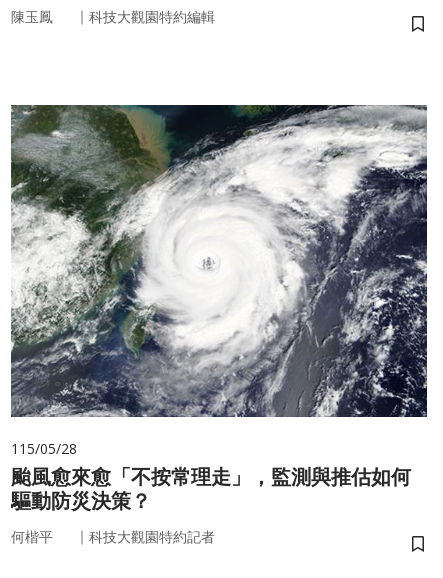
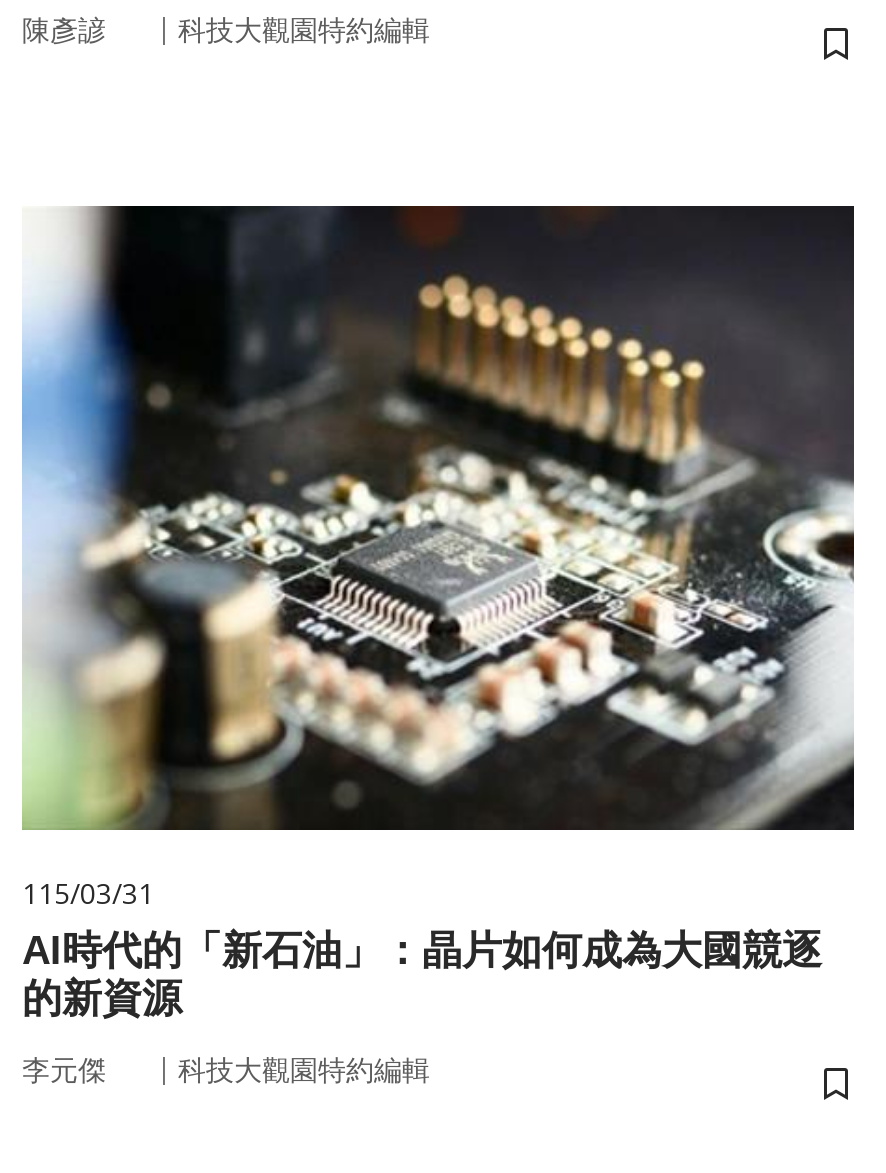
- 陳玉鳳
+ 陳彥諺

- [image]
- 115/05/28
- 颱風愈來愈「不按常理走」，監測與推估如何
- 驅動防災決策？
+ [image]
+ 115/03/31
+ AI時代的「新石油」：晶片如何成為大國競逐
+ 的新資源

- 何楷平
- ｜科技大觀園特約記者
+ 李元傑
+ ｜科技大觀園特約編輯
